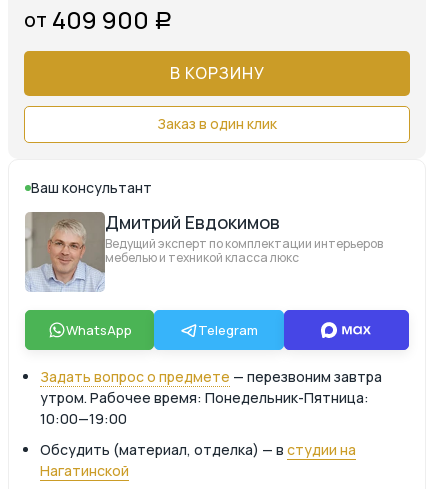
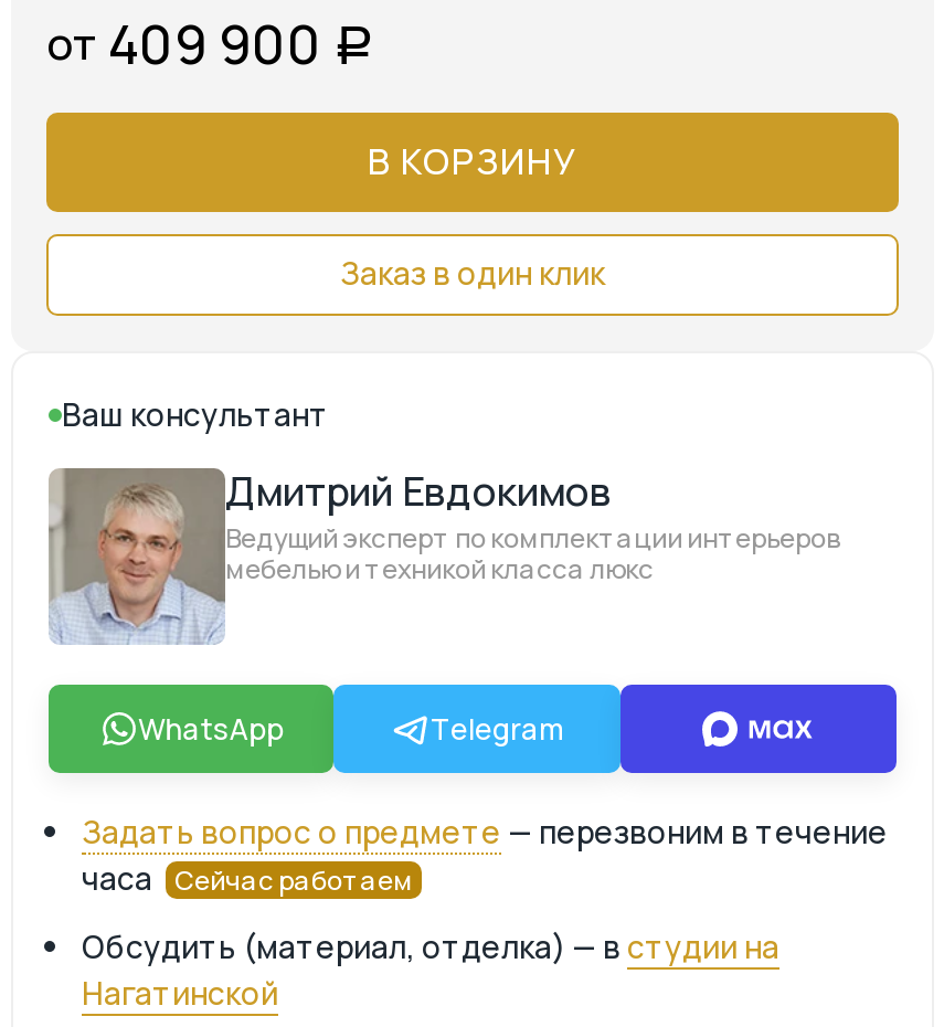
- Задать вопрос о предмете — перезвоним завтра
- утром. Рабочее время: Понедельник-Пятница:
- 10:00—19:00
+ Задать вопрос о предмете — перезвоним в течение
+ часа Сейчас работаем
